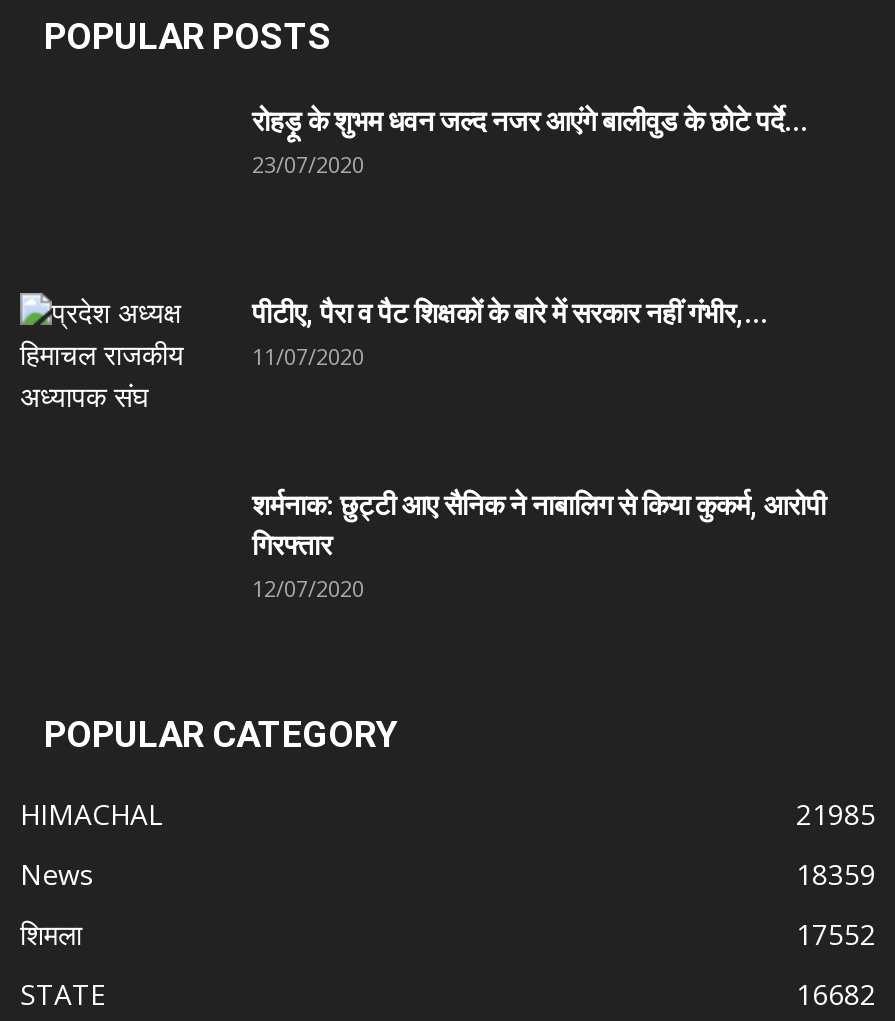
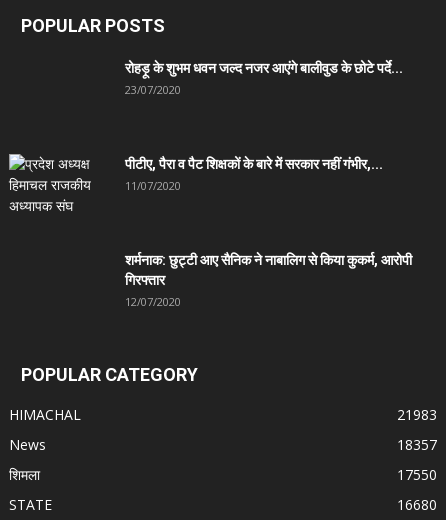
- 21985
+ 21983

- 18359
+ 18357

- 17552
+ 17550

- 16682
+ 16680
